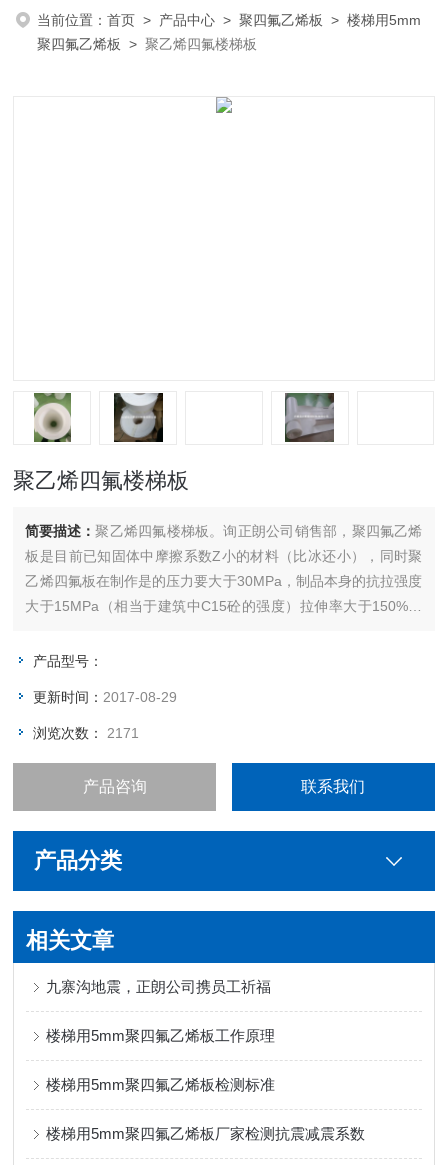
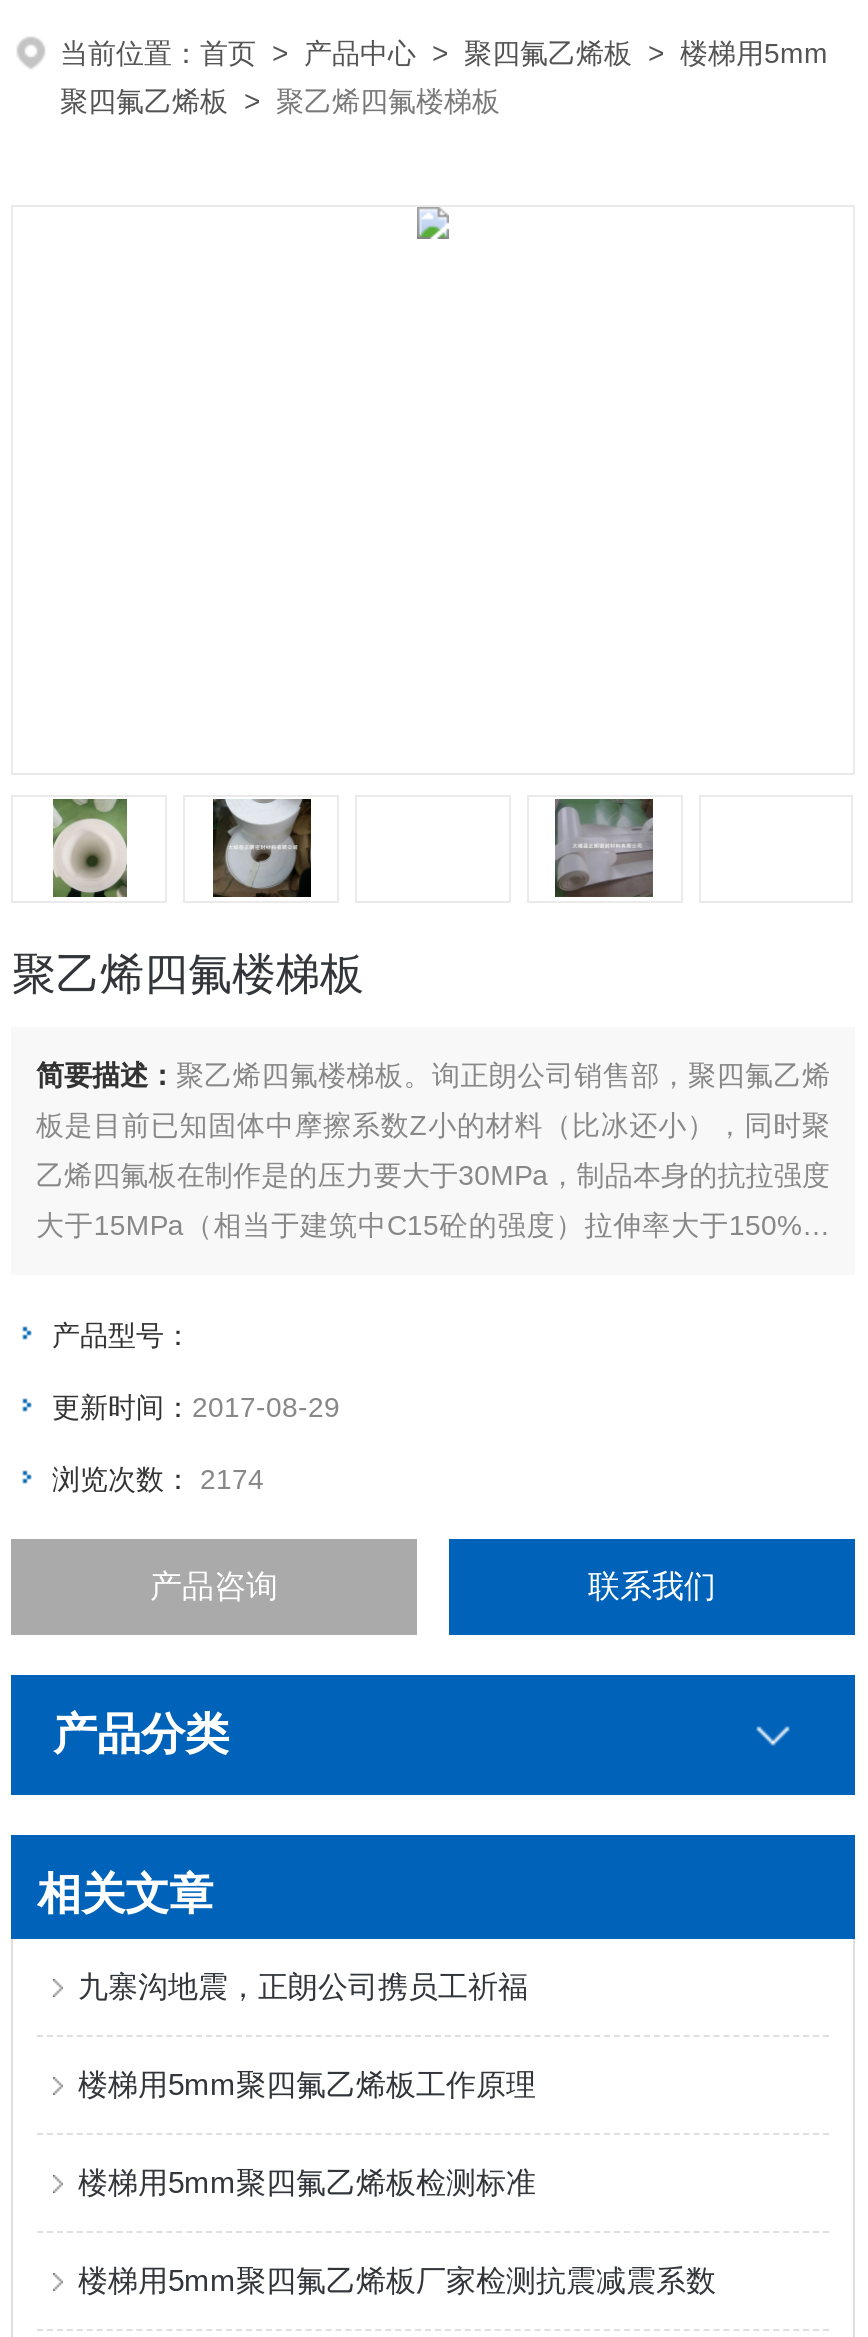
- 浏览次数：2171
+ 浏览次数：2174
